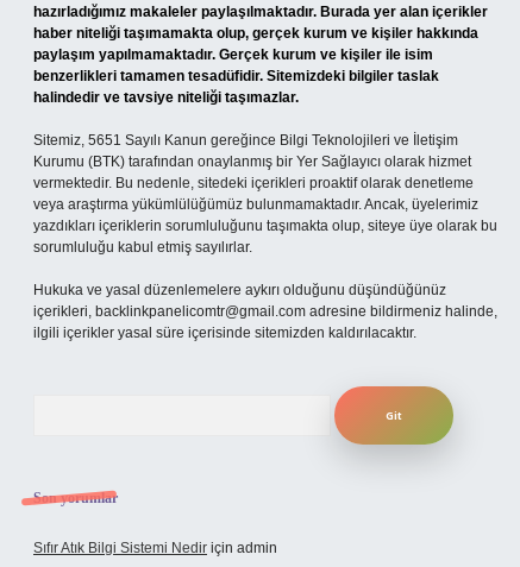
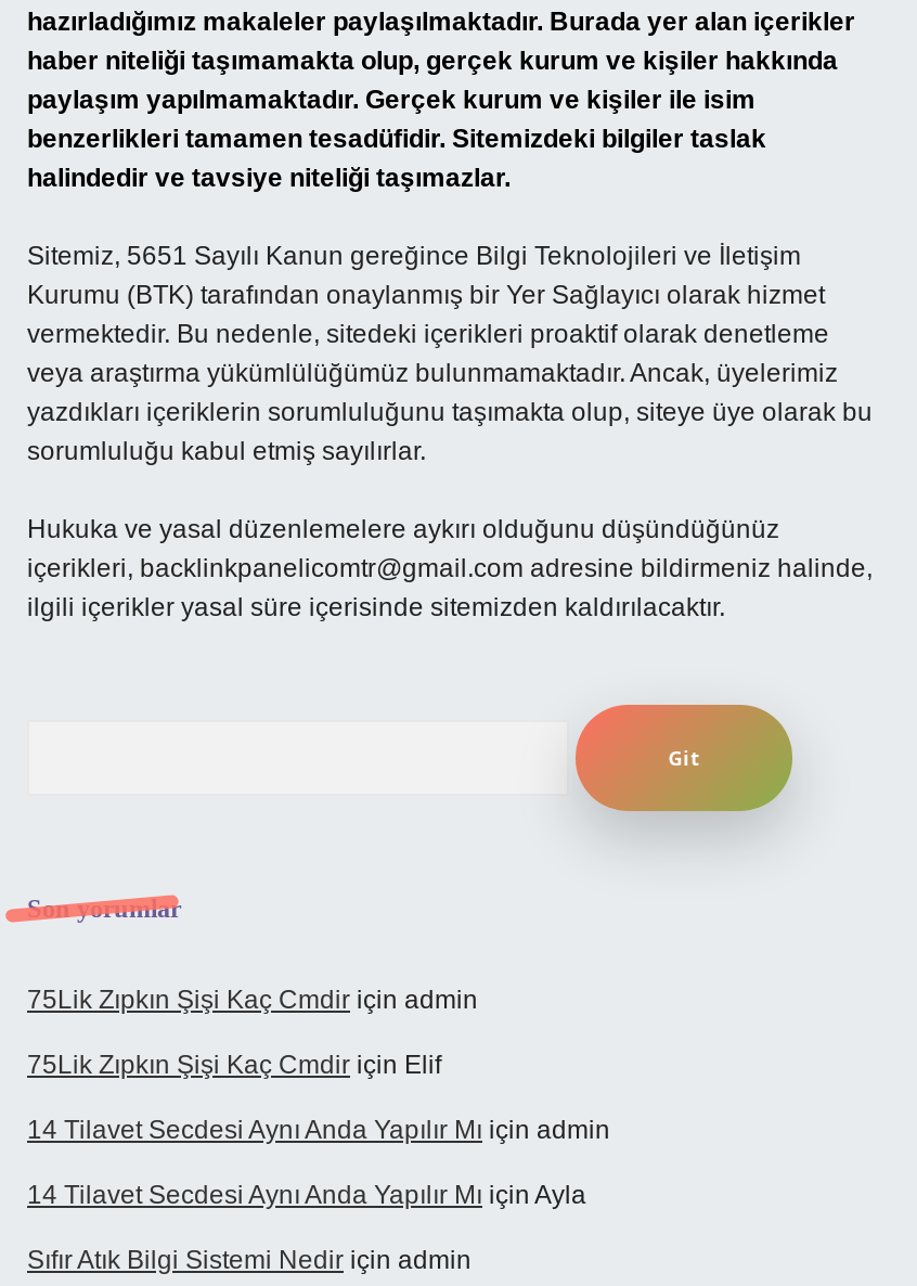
+ 75Lik Zıpkın Şişi Kaç Cmdir için admin
+ 75Lik Zıpkın Şişi Kaç Cmdir için Elif
+ 14 Tilavet Secdesi Aynı Anda Yapılır Mı için admin
+ 14 Tilavet Secdesi Aynı Anda Yapılır Mı için Ayla
